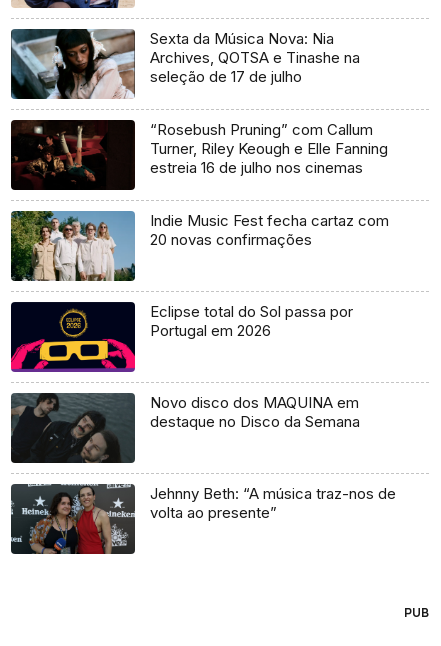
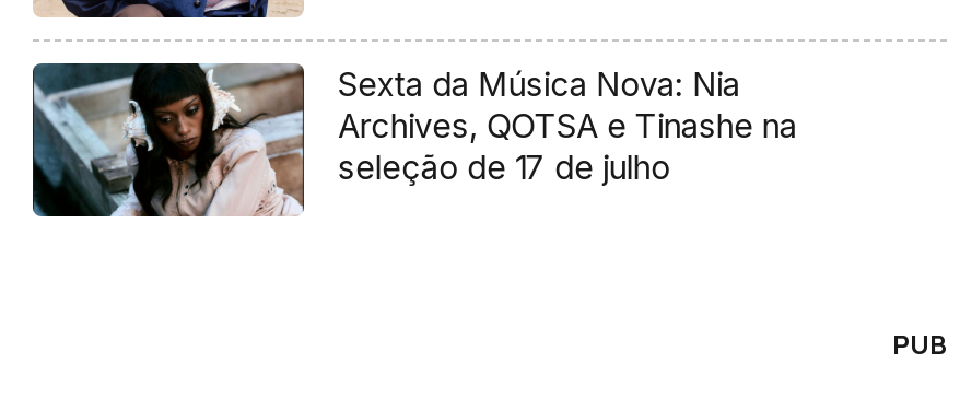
- [image]
- “Rosebush Pruning” com Callum
- Turner, Riley Keough e Elle Fanning
- estreia 16 de julho nos cinemas
- Indie Music Fest fecha cartaz com
- 20 novas confirmações

- [image]
- Eclipse total do Sol passa por
- Portugal em 2026

- [image]
- Novo disco dos MAQUINA em
- destaque no Disco da Semana

- [image]
- Jehnny Beth: “A música traz-nos de
- volta ao presente”

- [image]
